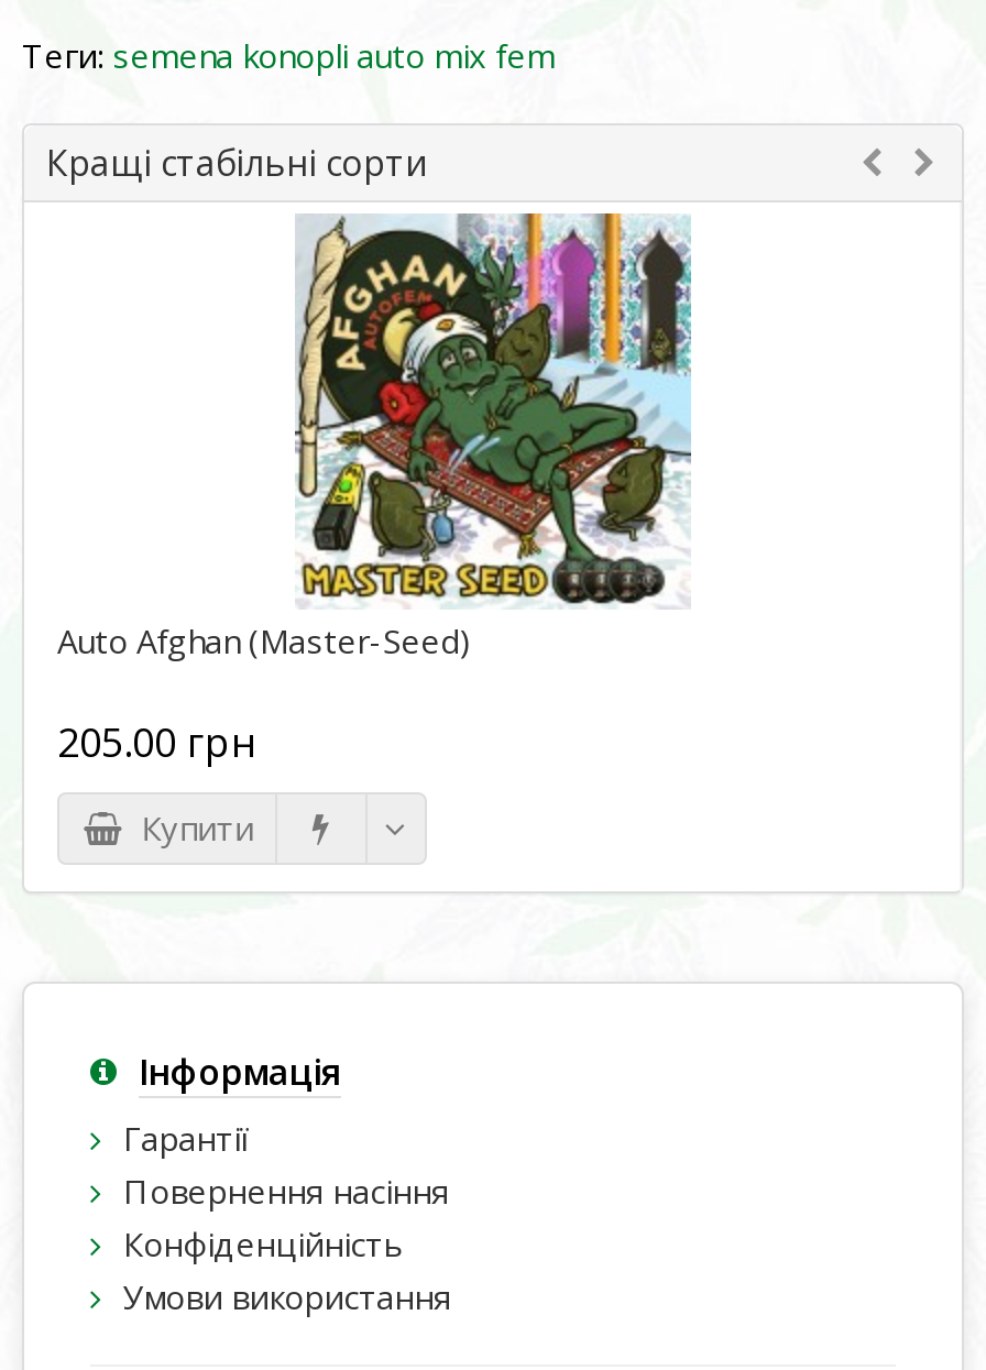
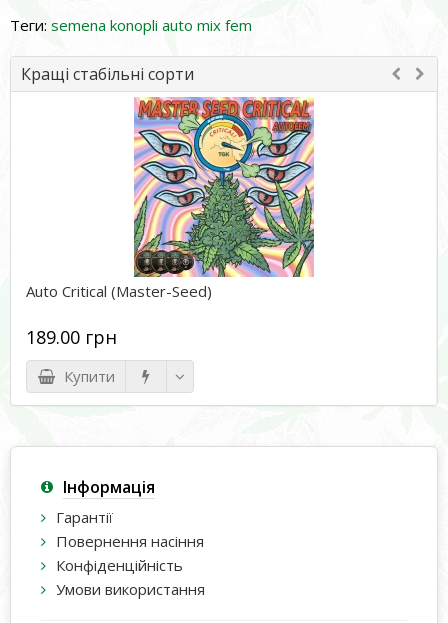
- [image]
- Auto Afghan (Master-Seed)
+ [image]
+ Auto Critical (Master-Seed)

- 205.00 грн
+ 189.00 грн
